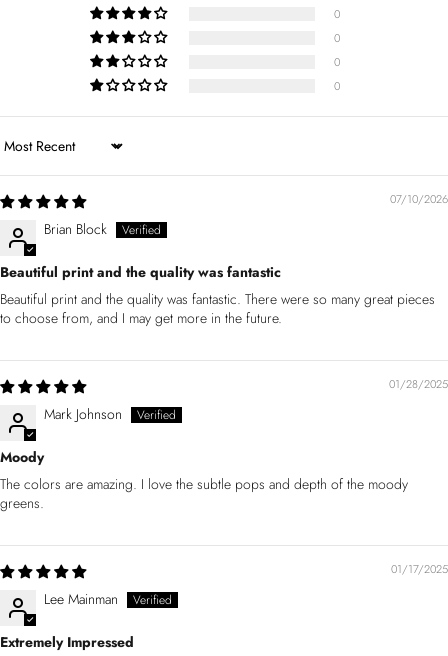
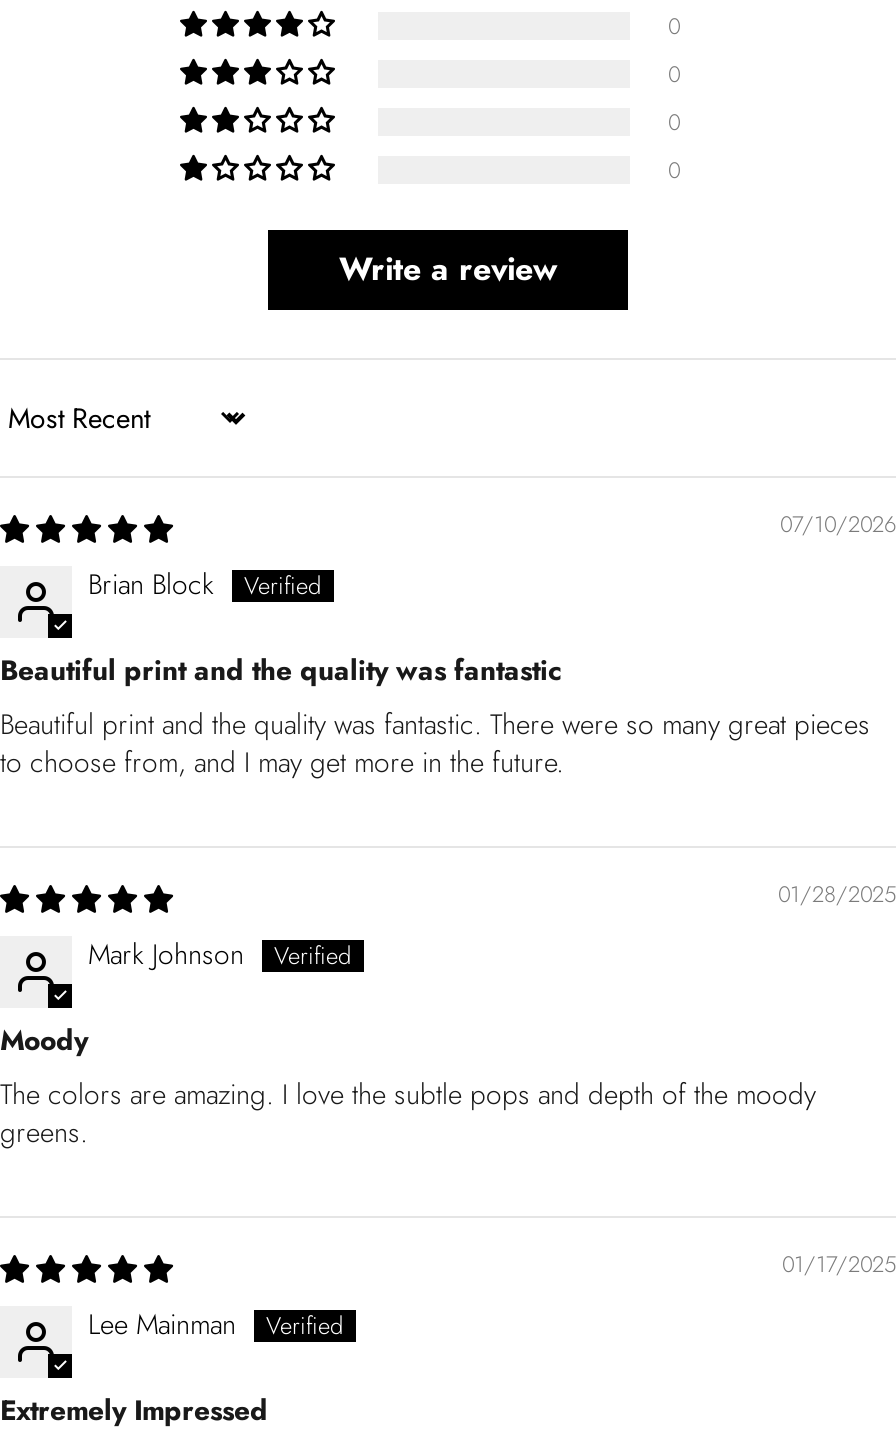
+ Write a review
